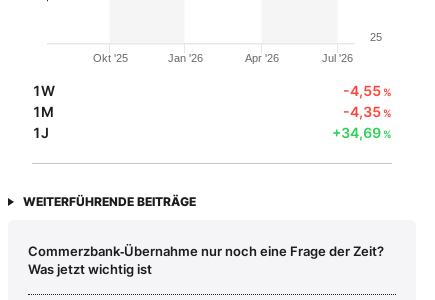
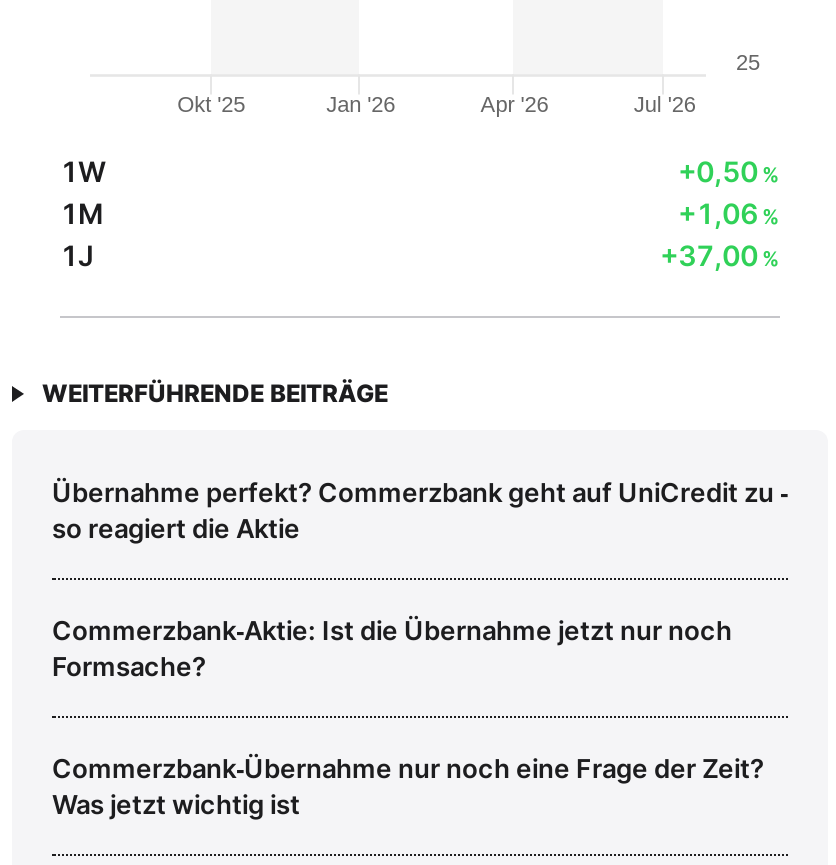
- -4,55%
+ +0,50%

- -4,35%
+ +1,06%

- +34,69%
+ +37,00%

+ Übernahme perfekt? Commerzbank geht auf UniCredit zu ‑
+ so reagiert die Aktie
+ Commerzbank‑Aktie: Ist die Übernahme jetzt nur noch
+ Formsache?
